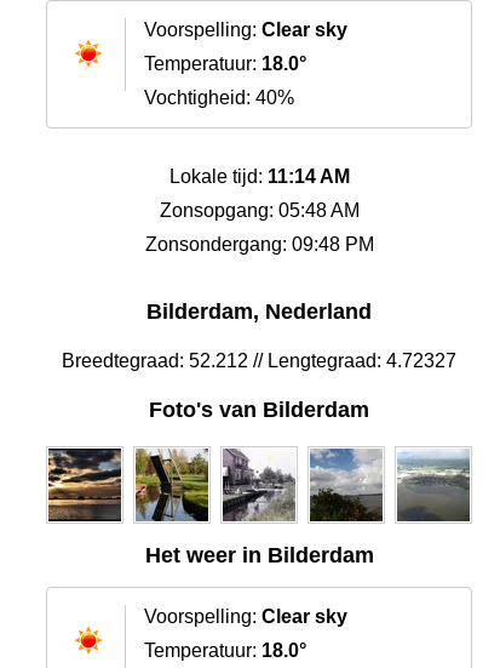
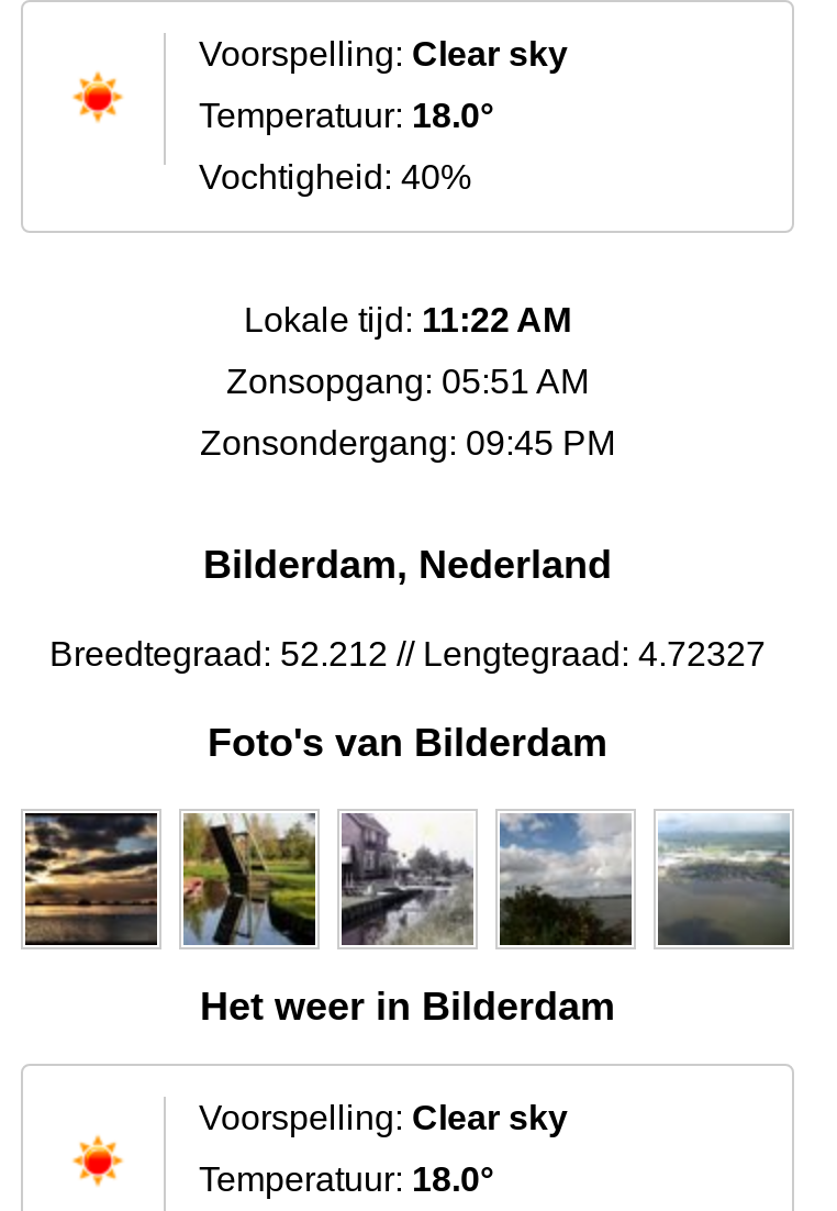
- Lokale tijd: 11:14 AM
+ Lokale tijd: 11:22 AM

- Zonsopgang: 05:48 AM
+ Zonsopgang: 05:51 AM

- Zonsondergang: 09:48 PM
+ Zonsondergang: 09:45 PM
